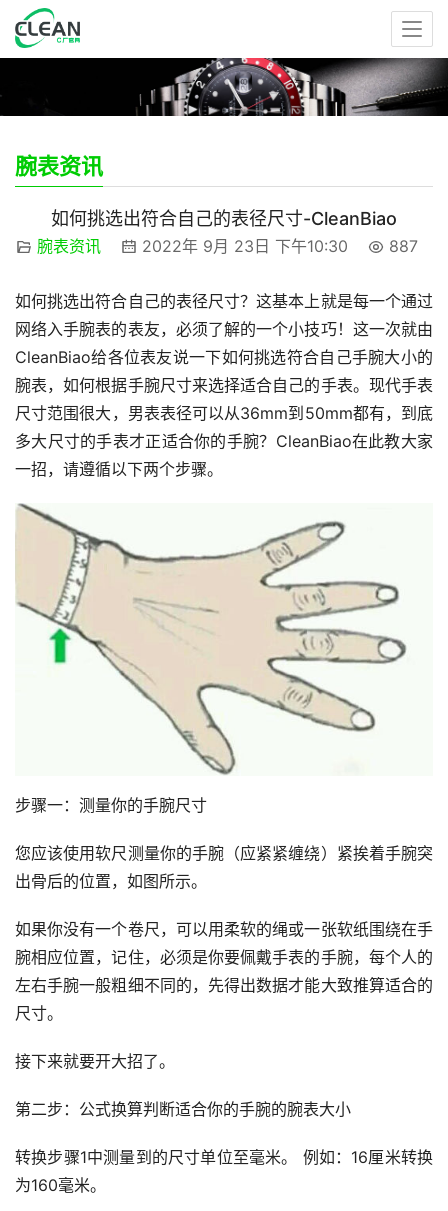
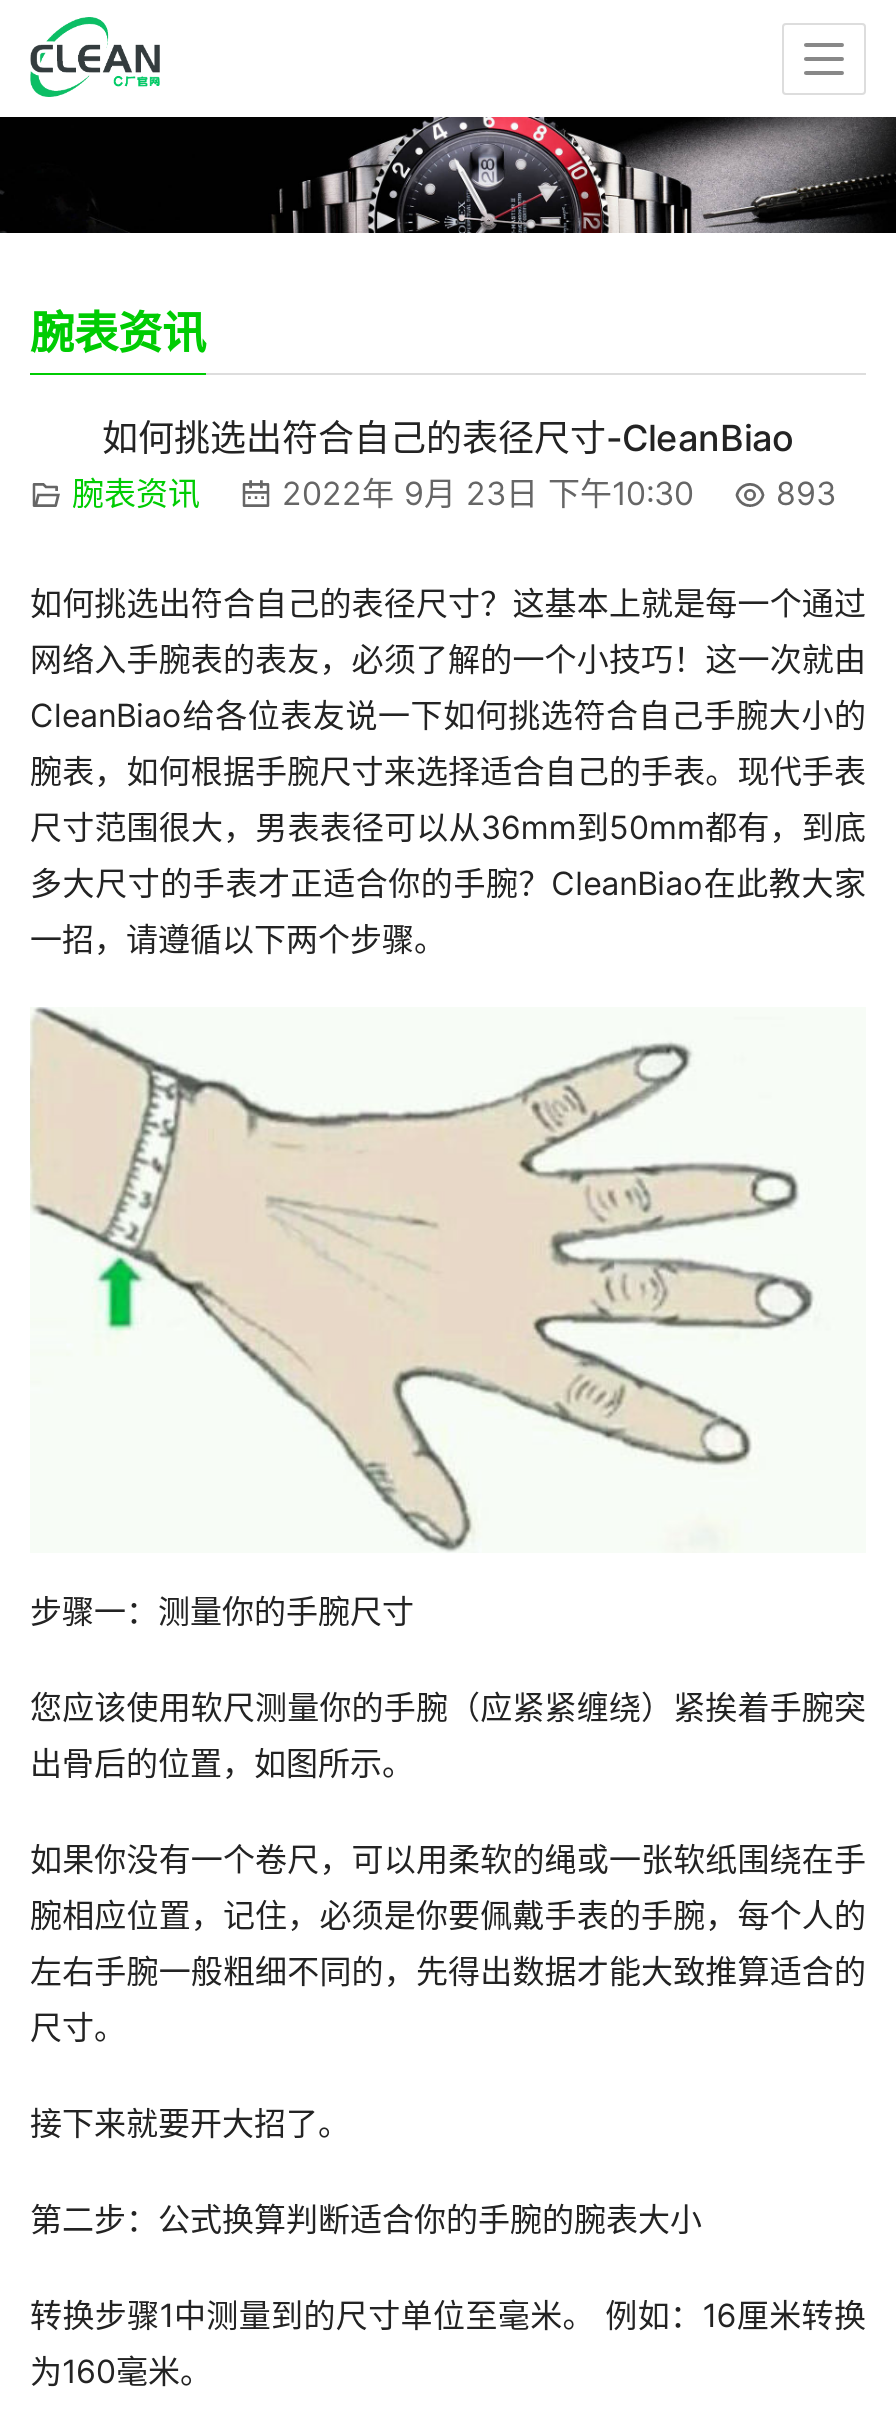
- 腕表资讯 2022年 9月 23日 下午10:30 887
+ 腕表资讯 2022年 9月 23日 下午10:30 893
